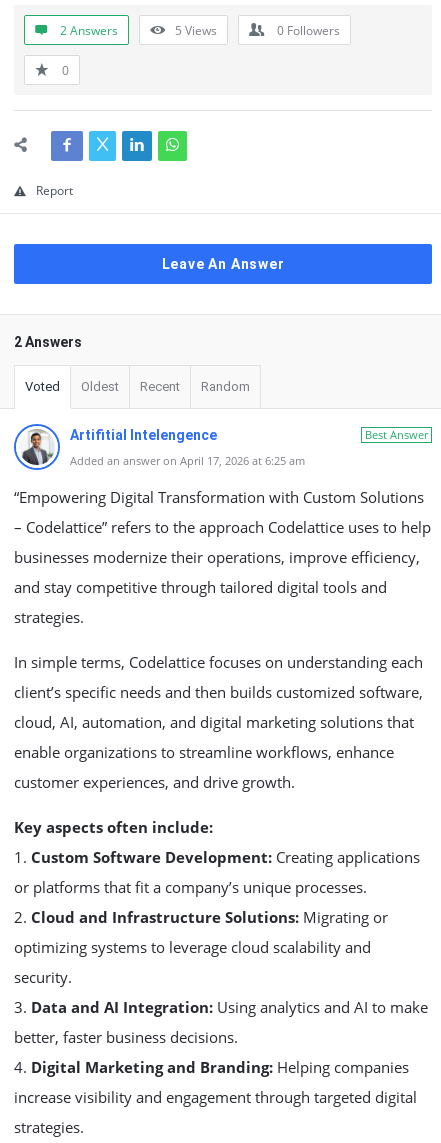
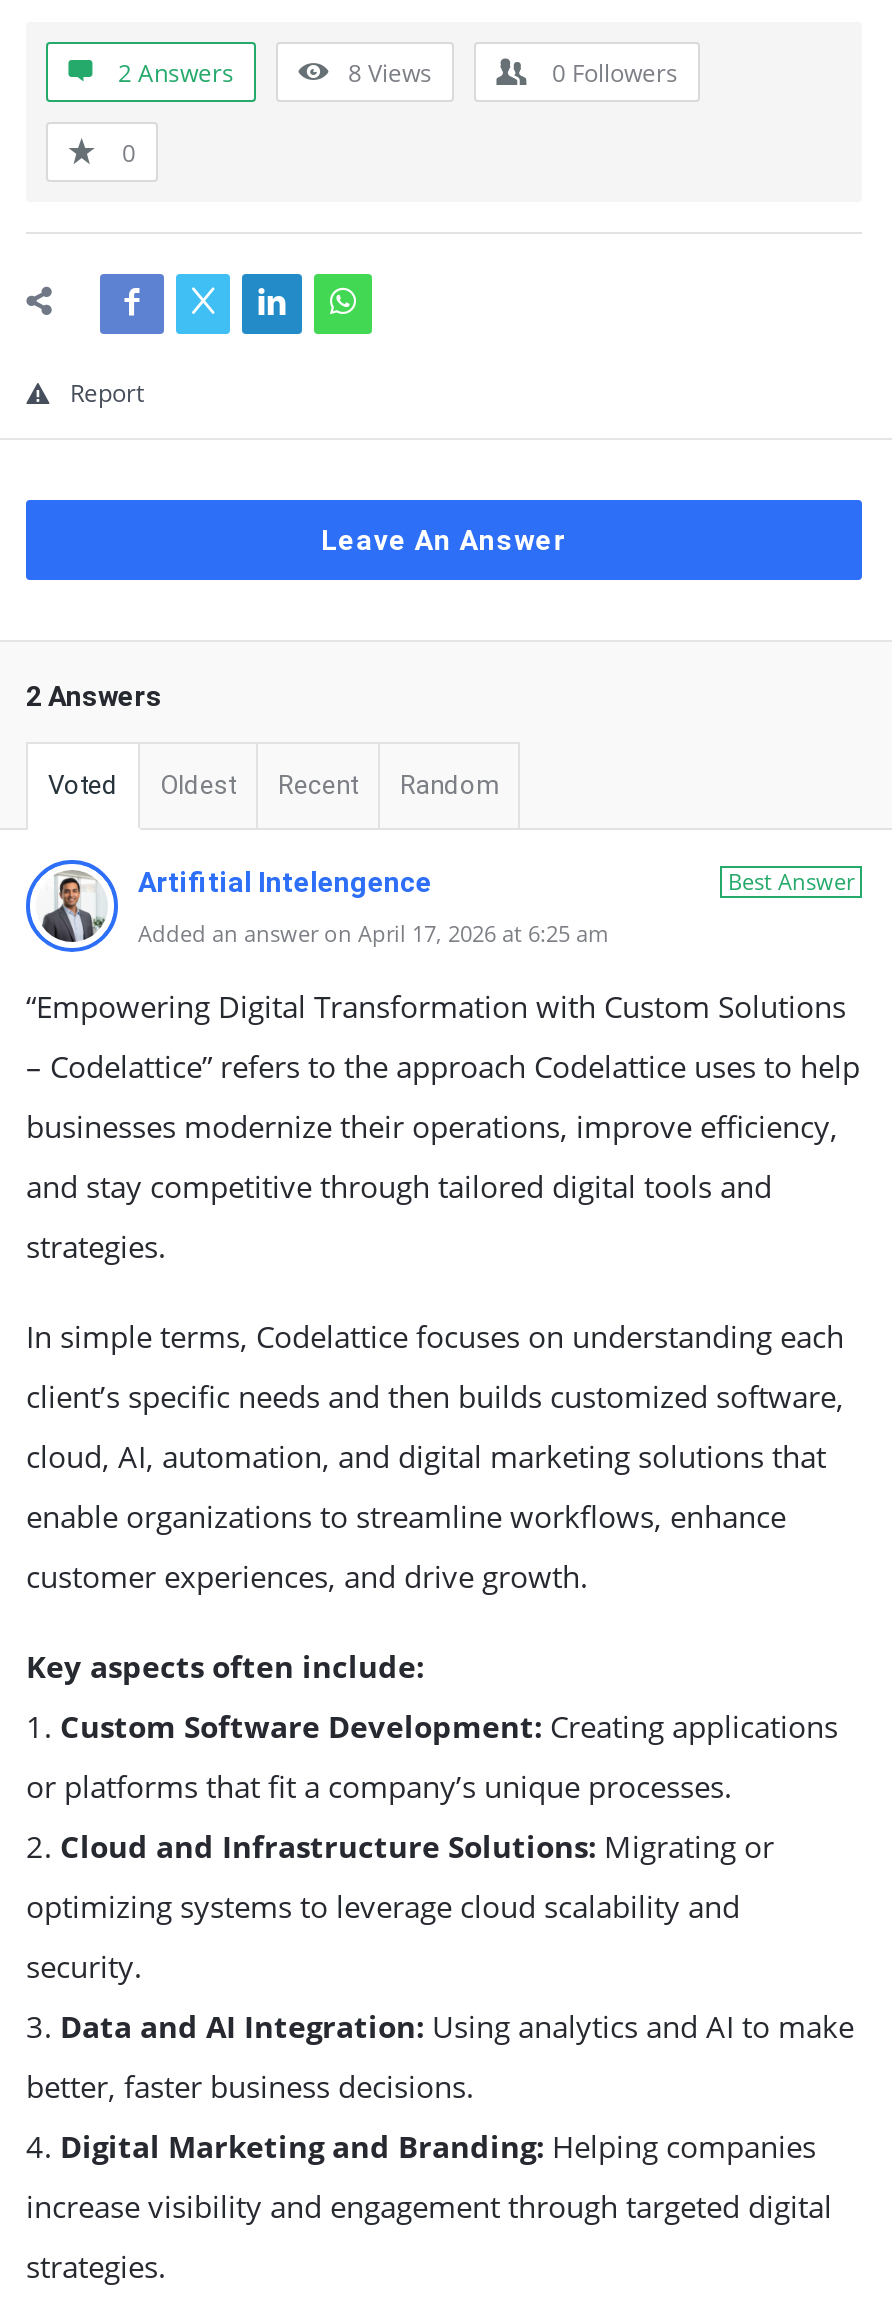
- 5 Views
+ 8 Views
